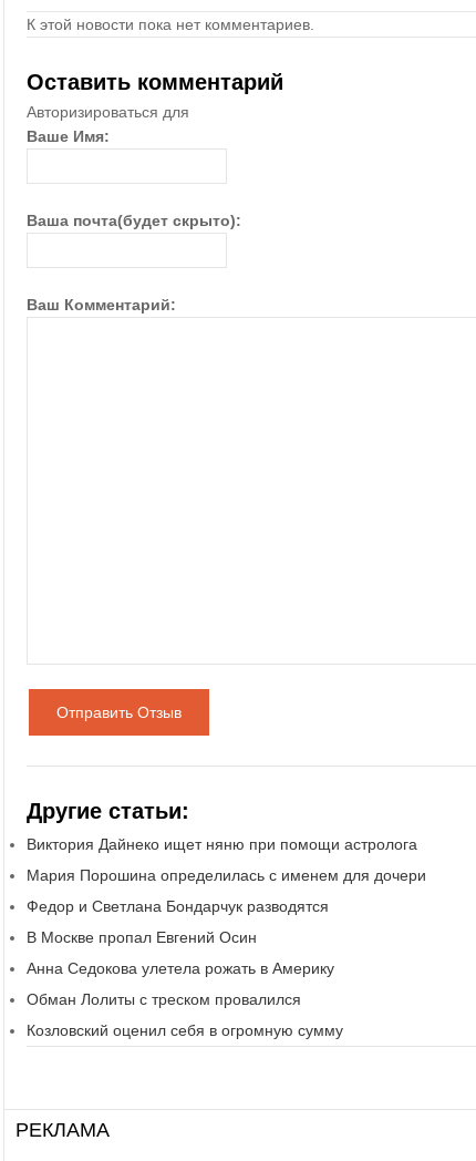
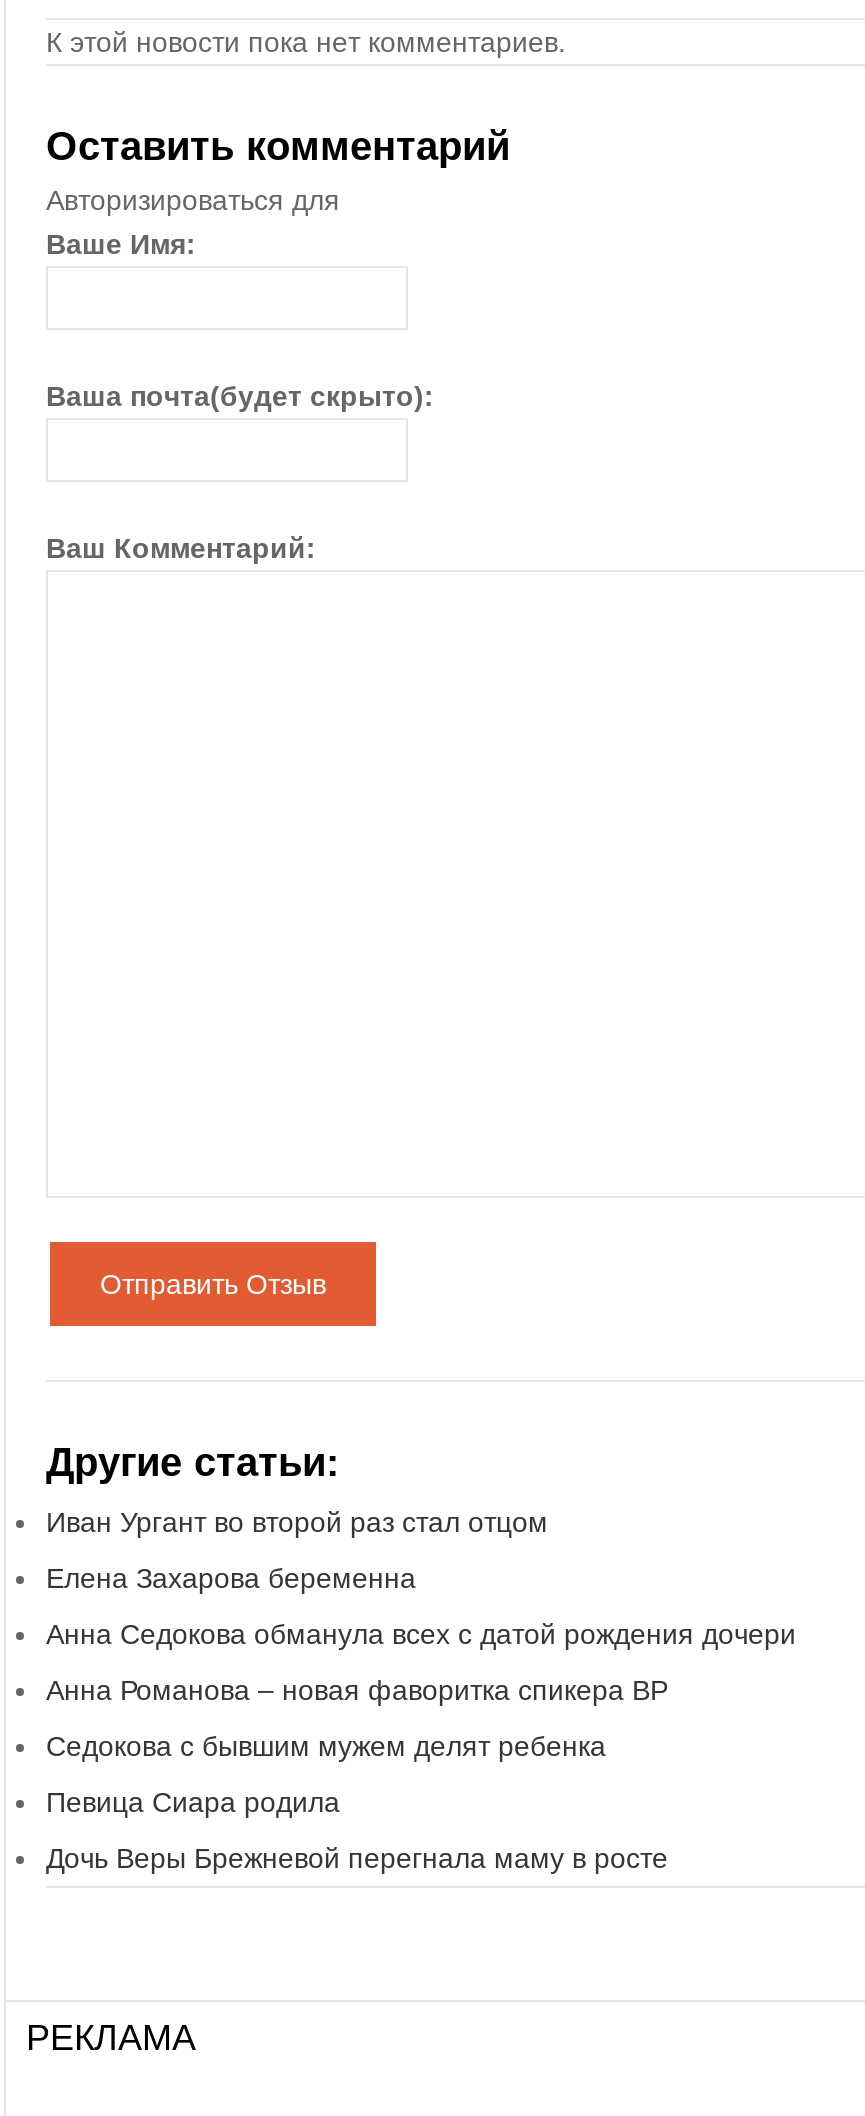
- Виктория Дайнеко ищет няню при помощи астролога
+ Иван Ургант во второй раз стал отцом

- Мария Порошина определилась с именем для дочери
+ Елена Захарова беременна

- Федор и Светлана Бондарчук разводятся
+ Анна Седокова обманула всех с датой рождения дочери

- В Москве пропал Евгений Осин
+ Анна Романова – новая фаворитка спикера ВР

- Анна Седокова улетела рожать в Америку
+ Седокова с бывшим мужем делят ребенка

- Обман Лолиты с треском провалился
+ Певица Сиара родила

- Козловский оценил себя в огромную сумму
+ Дочь Веры Брежневой перегнала маму в росте
